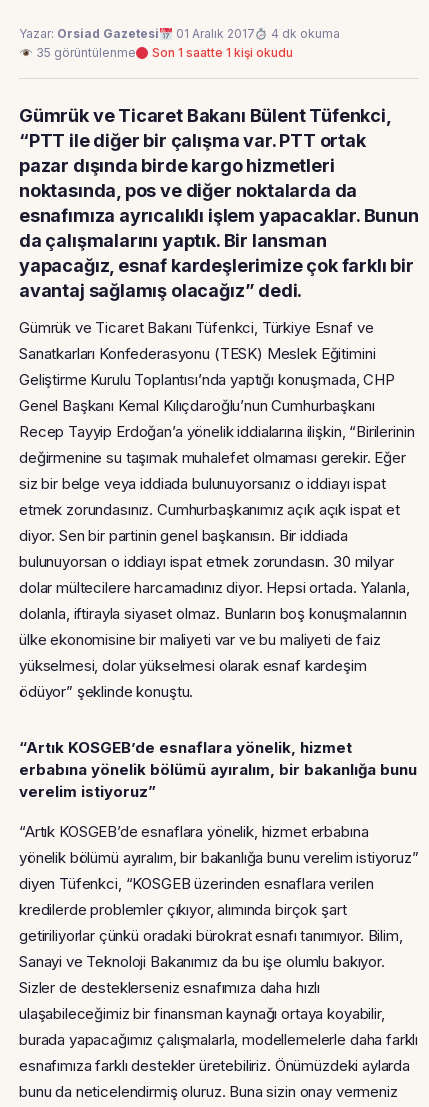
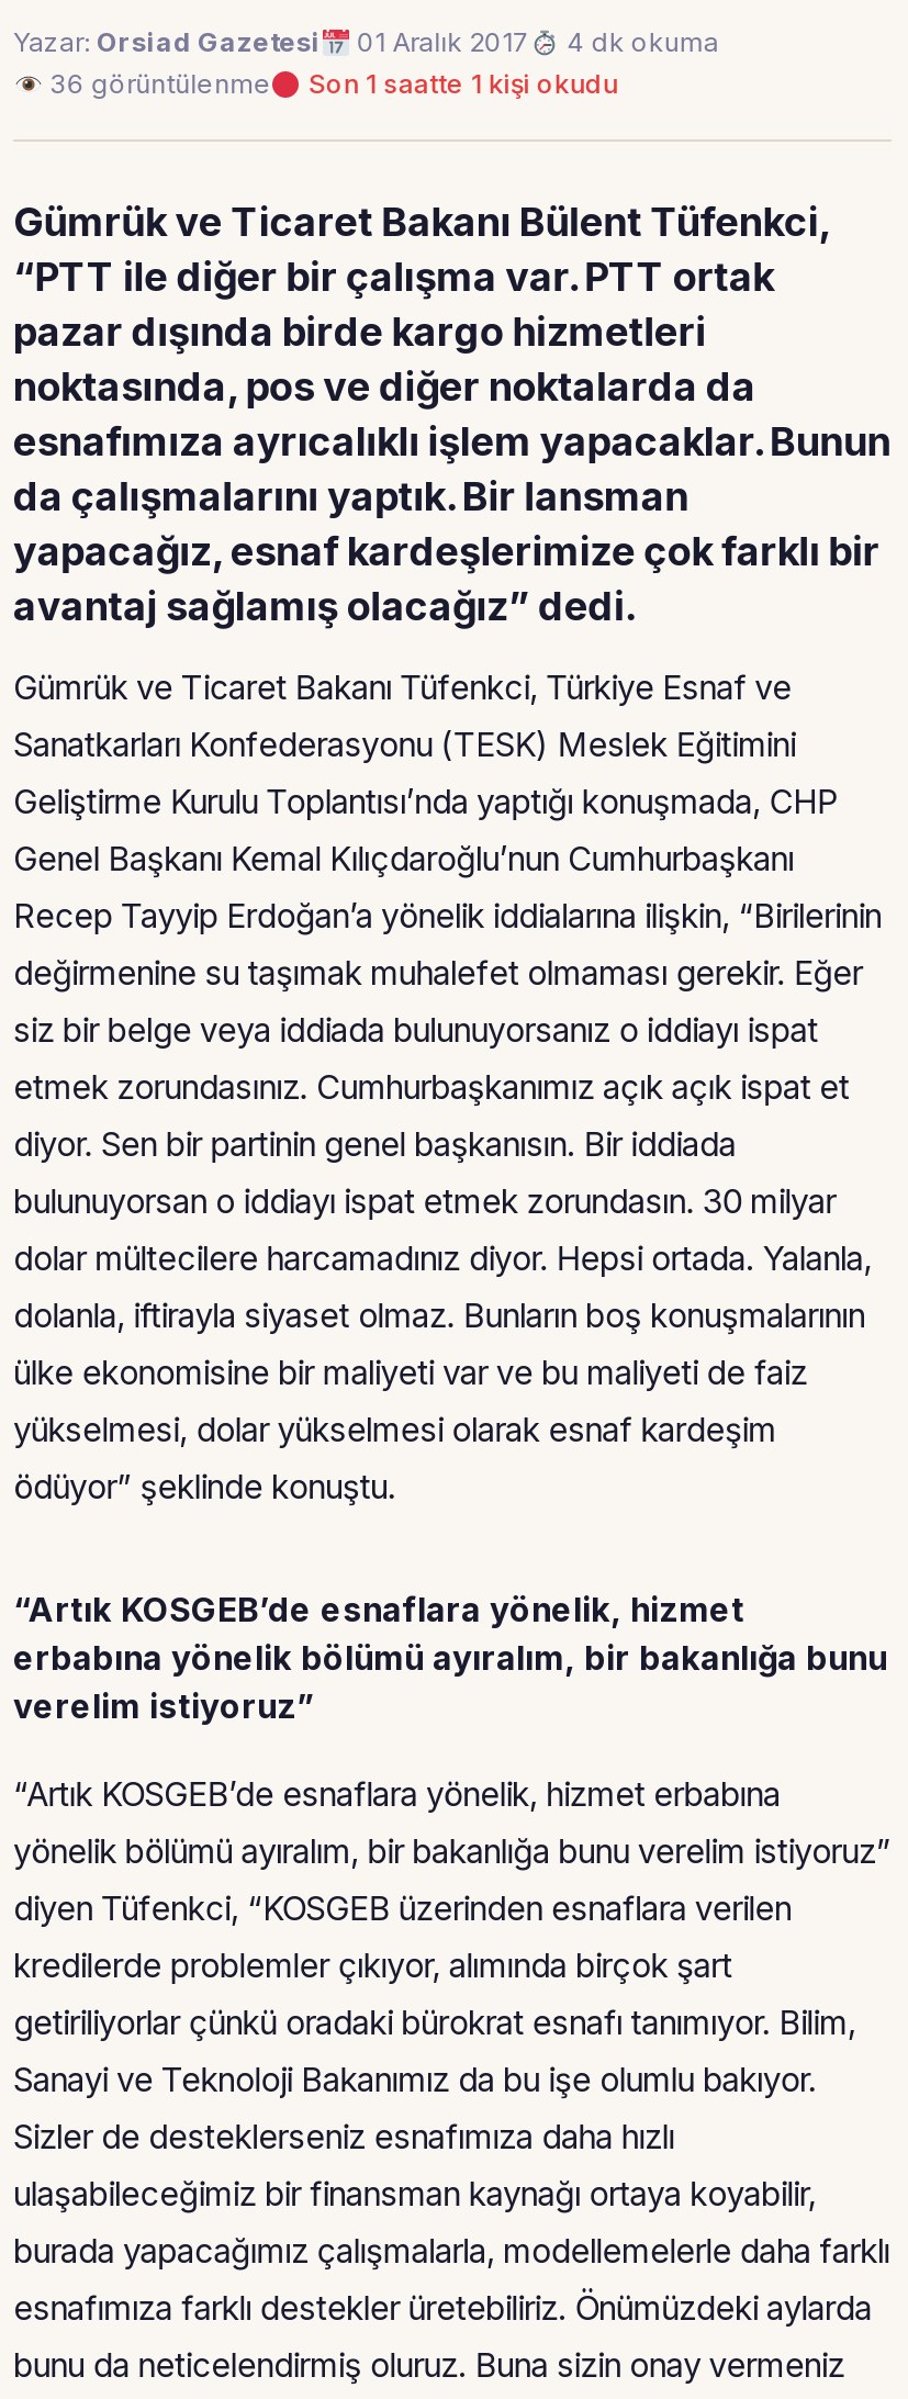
- 35 görüntülenme
+ 36 görüntülenme
